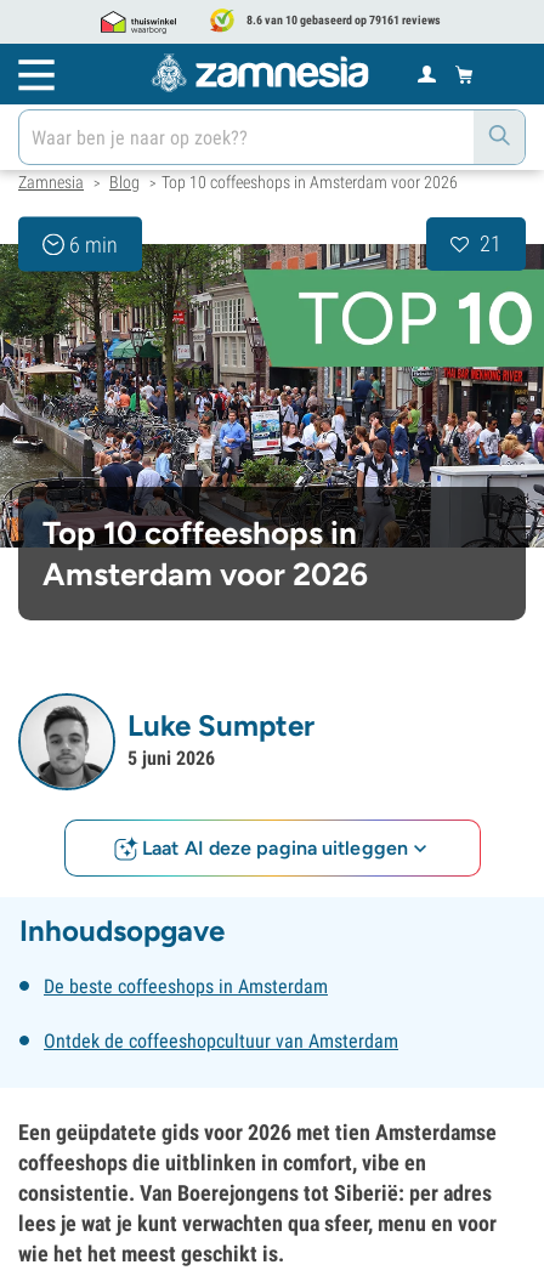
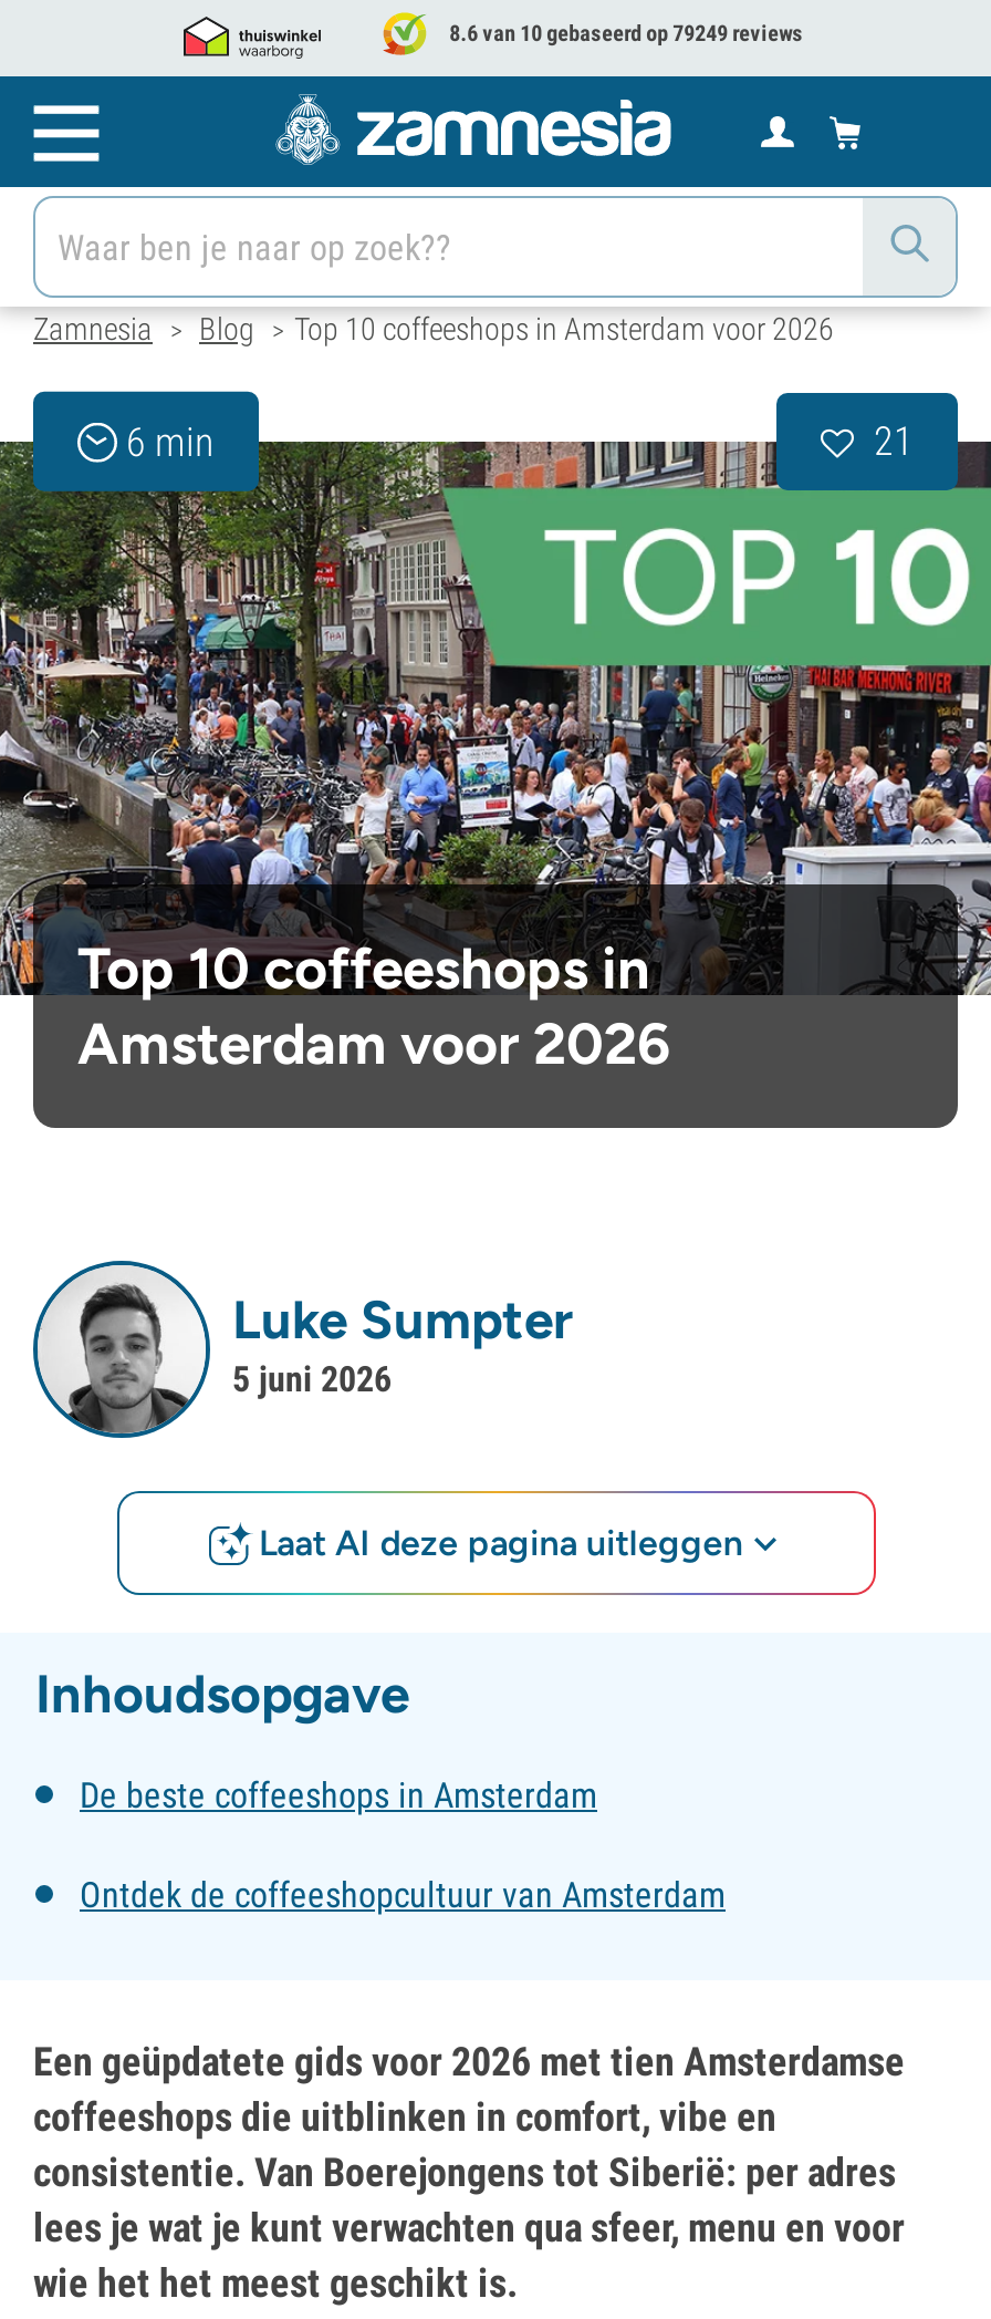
- 8.6 van 10 gebaseerd op 79161 reviews
+ 8.6 van 10 gebaseerd op 79249 reviews
